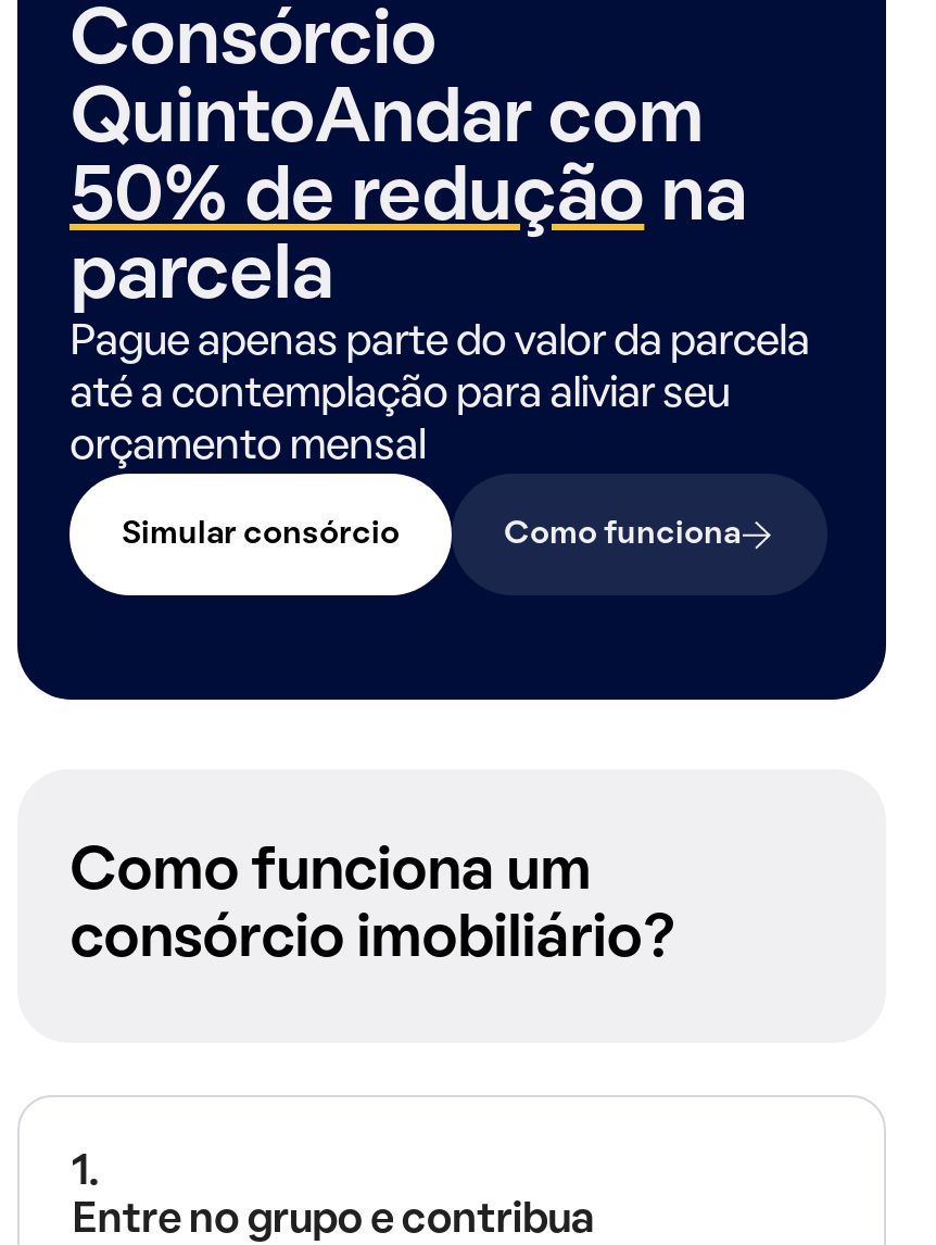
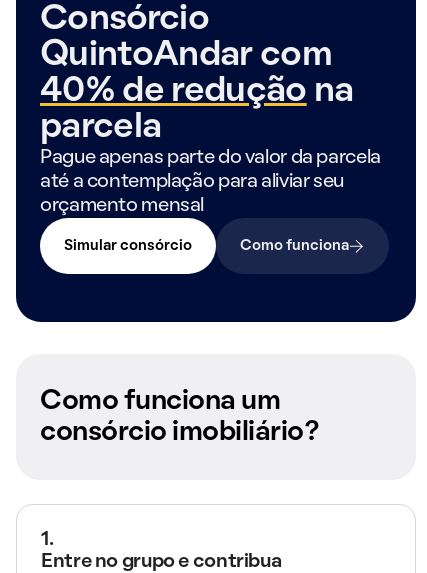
- 50% de redução na
+ 40% de redução na
